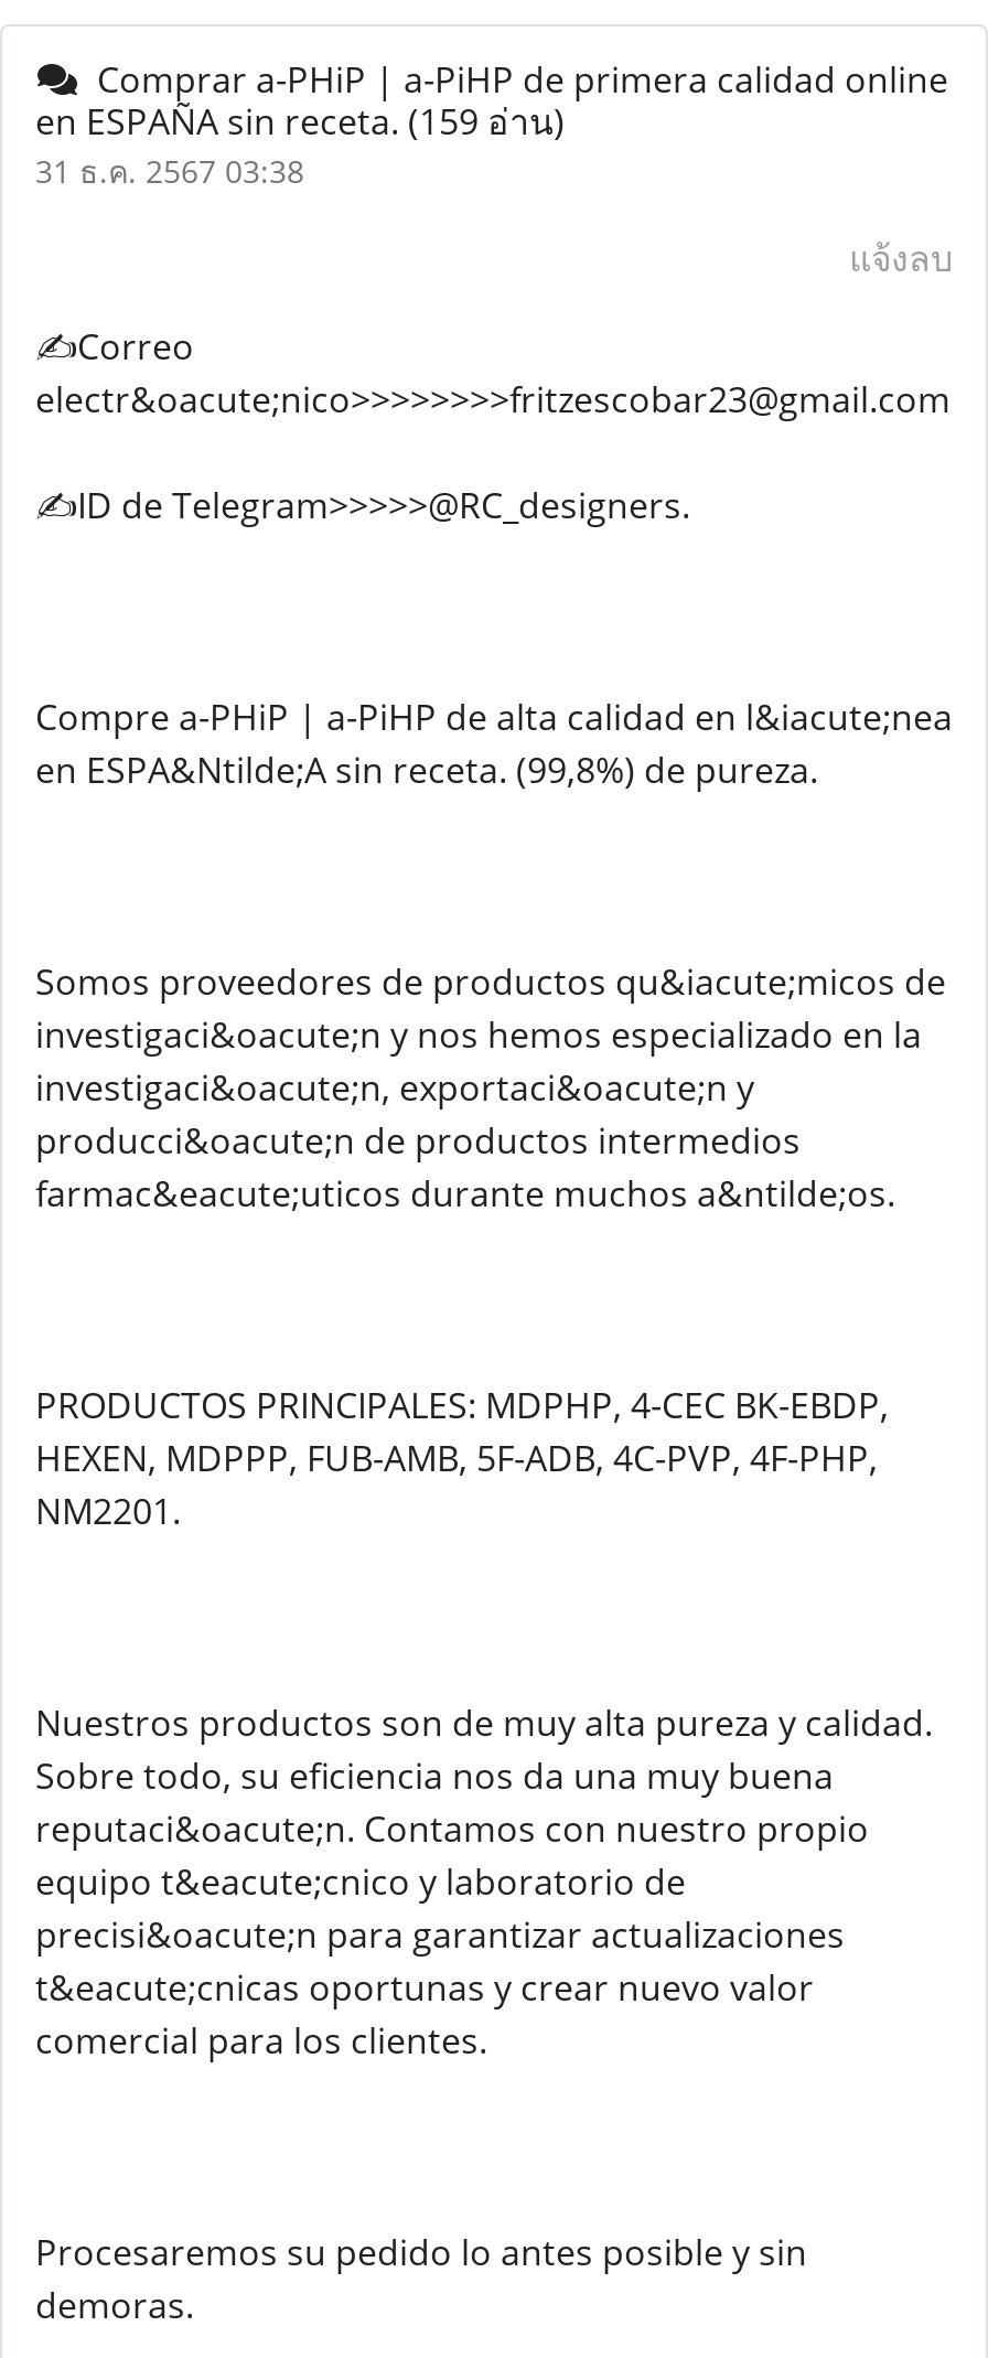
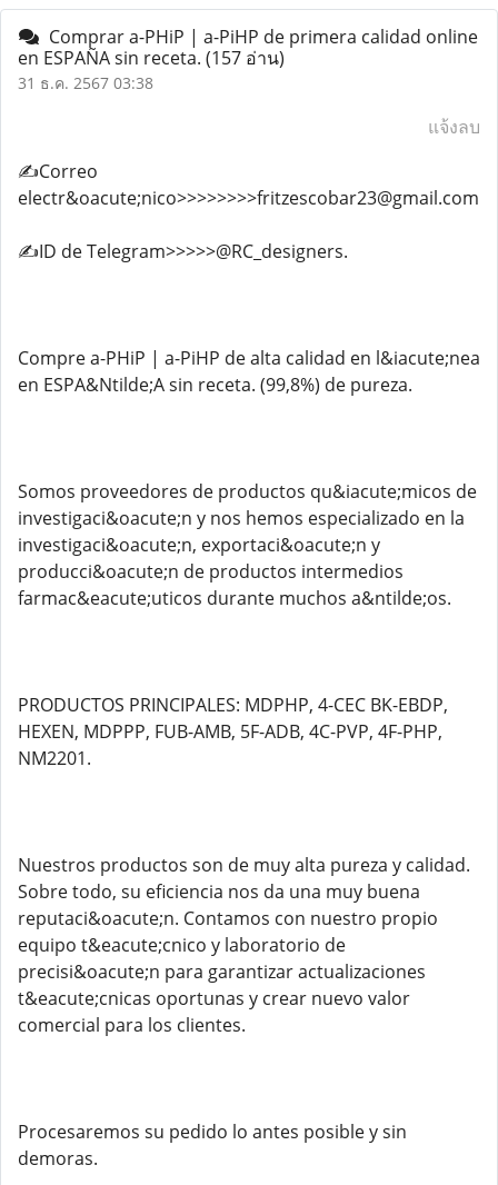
- en ESPAÑA sin receta. (159 อ่าน)
+ en ESPAÑA sin receta. (157 อ่าน)
